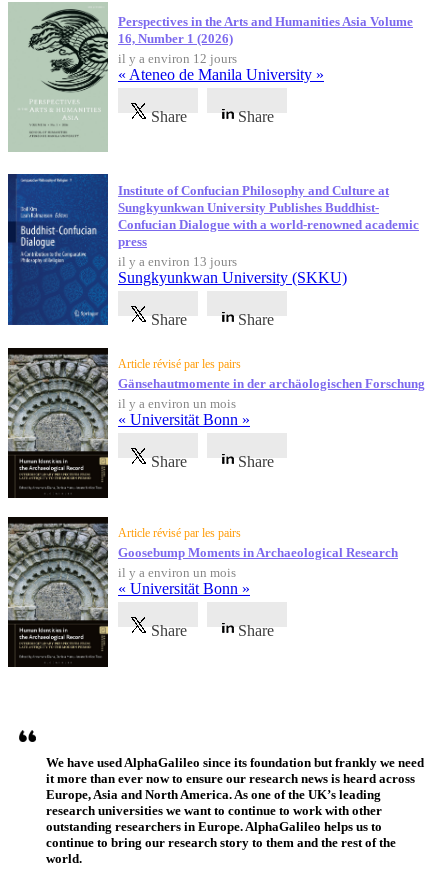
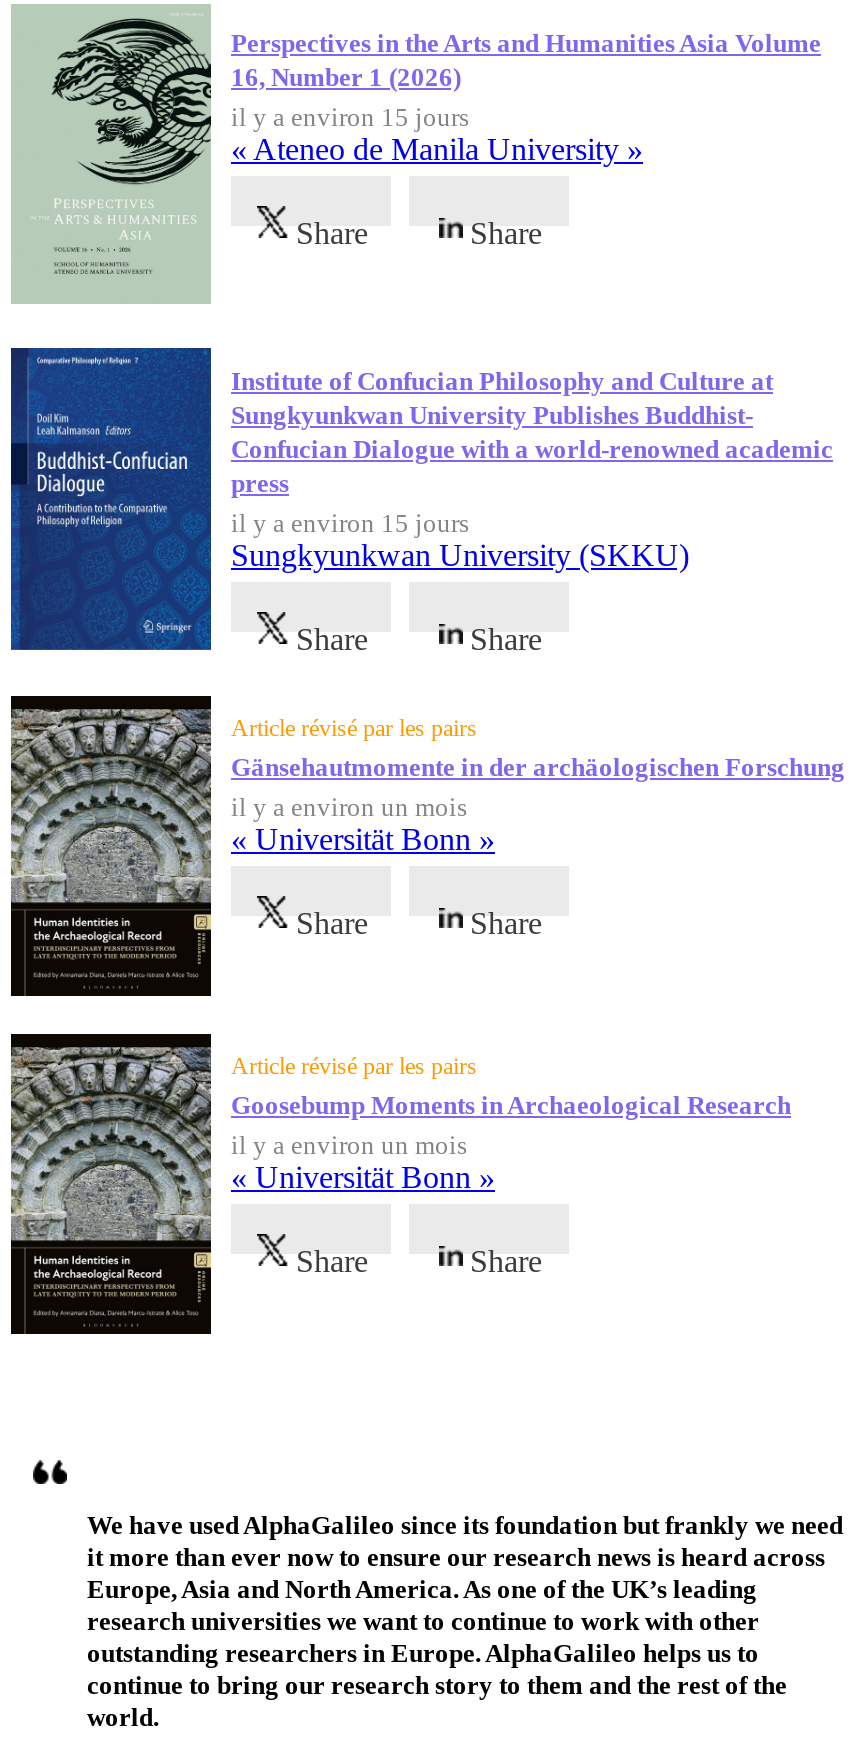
- il y a environ 12 jours
+ il y a environ 15 jours

- il y a environ 13 jours
+ il y a environ 15 jours
